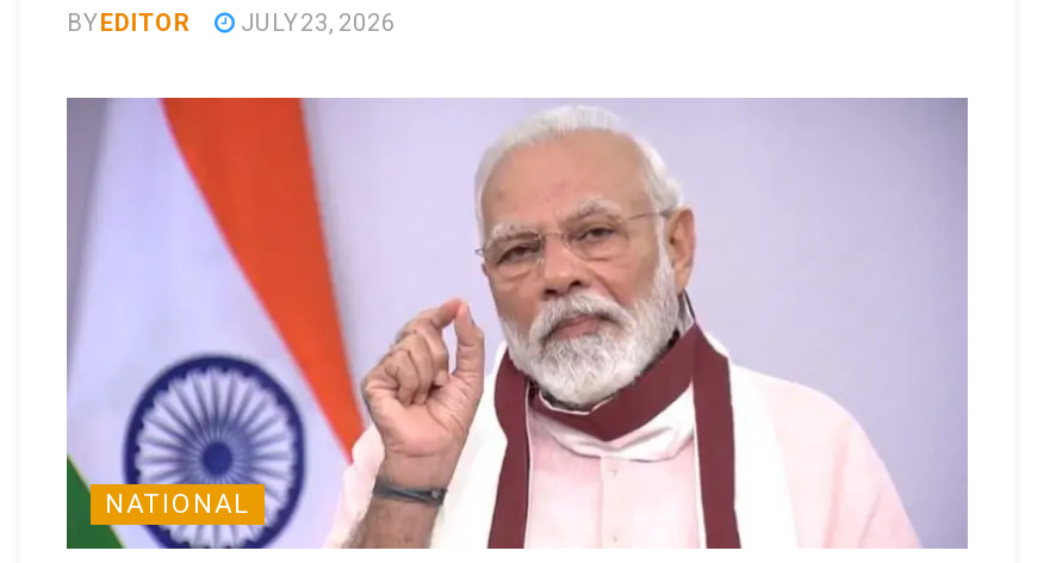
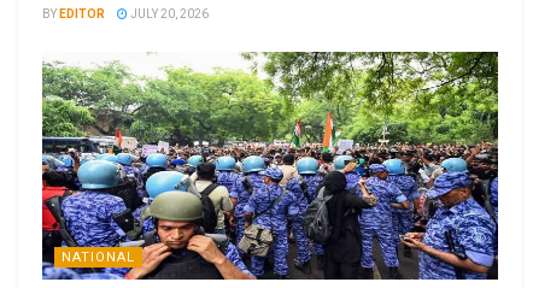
- BY EDITOR JULY 23, 2026
+ BY EDITOR JULY 20, 2026

- [image]
+ [image]
